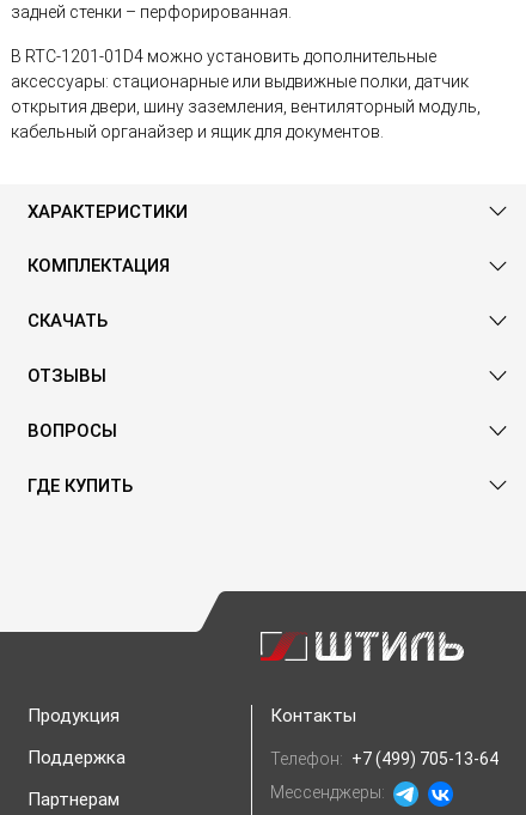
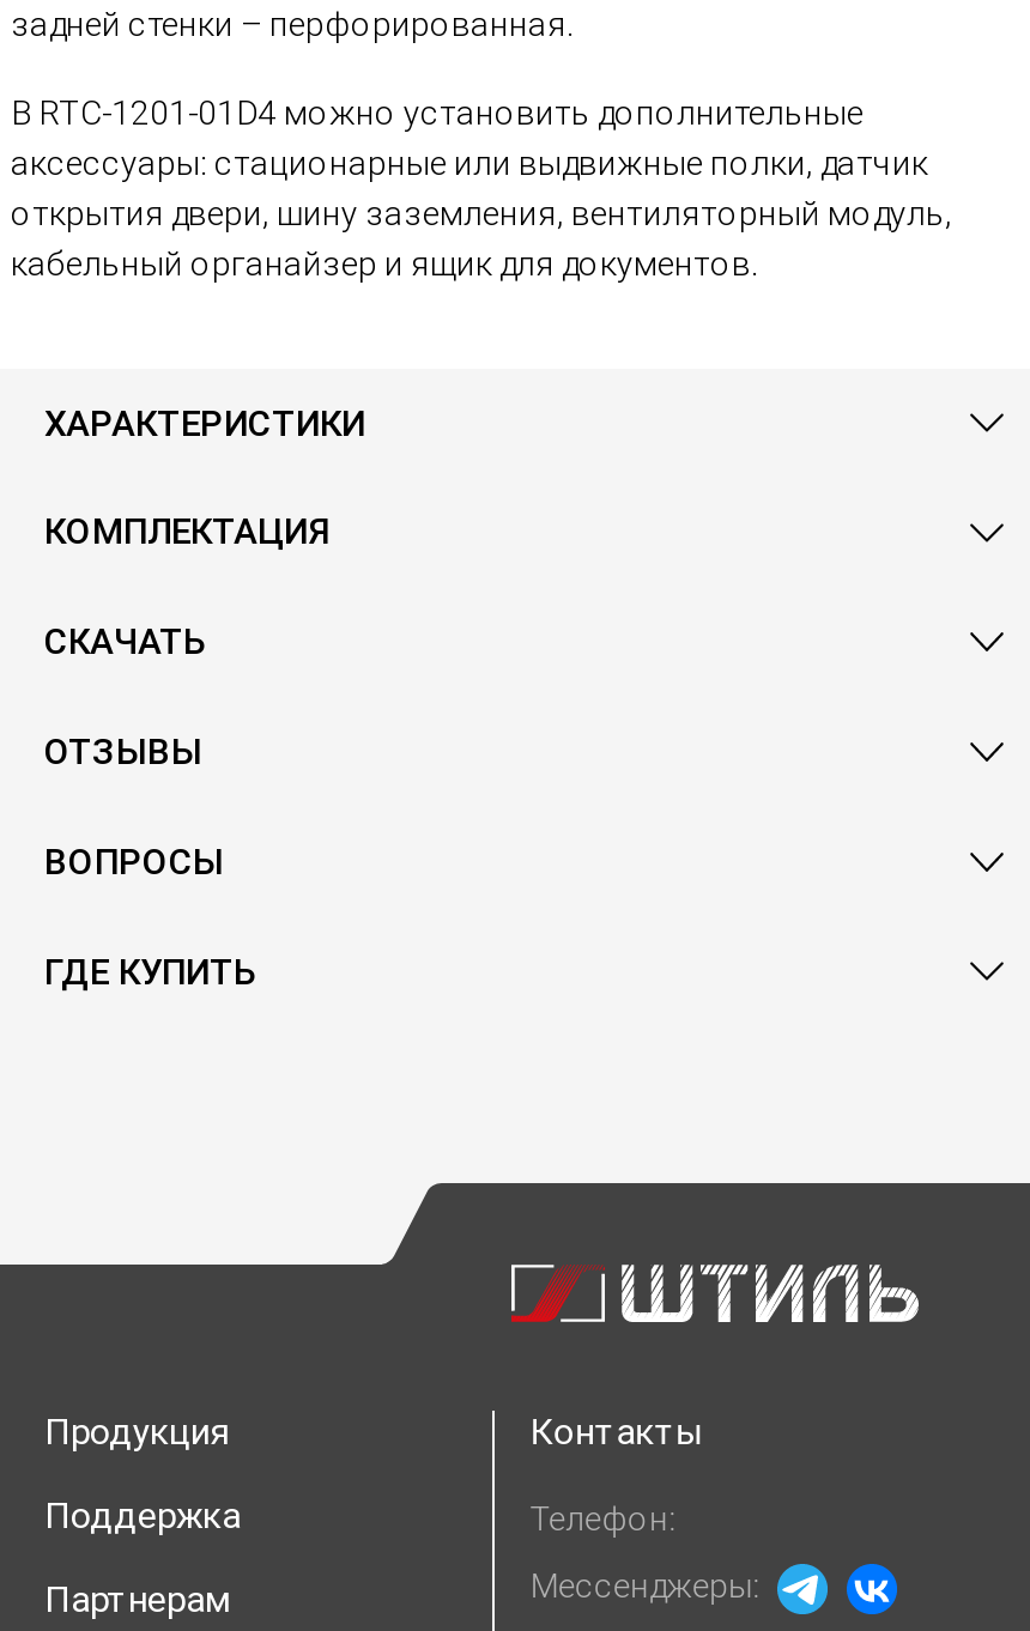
- Телефон: +7 (499) 705-13-64
+ Телефон:
